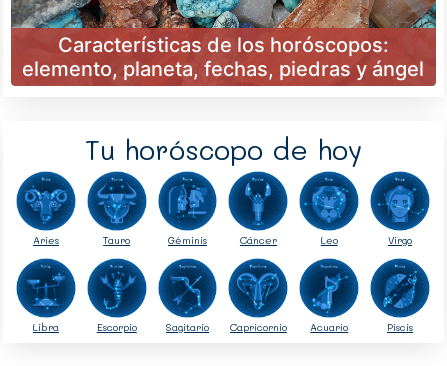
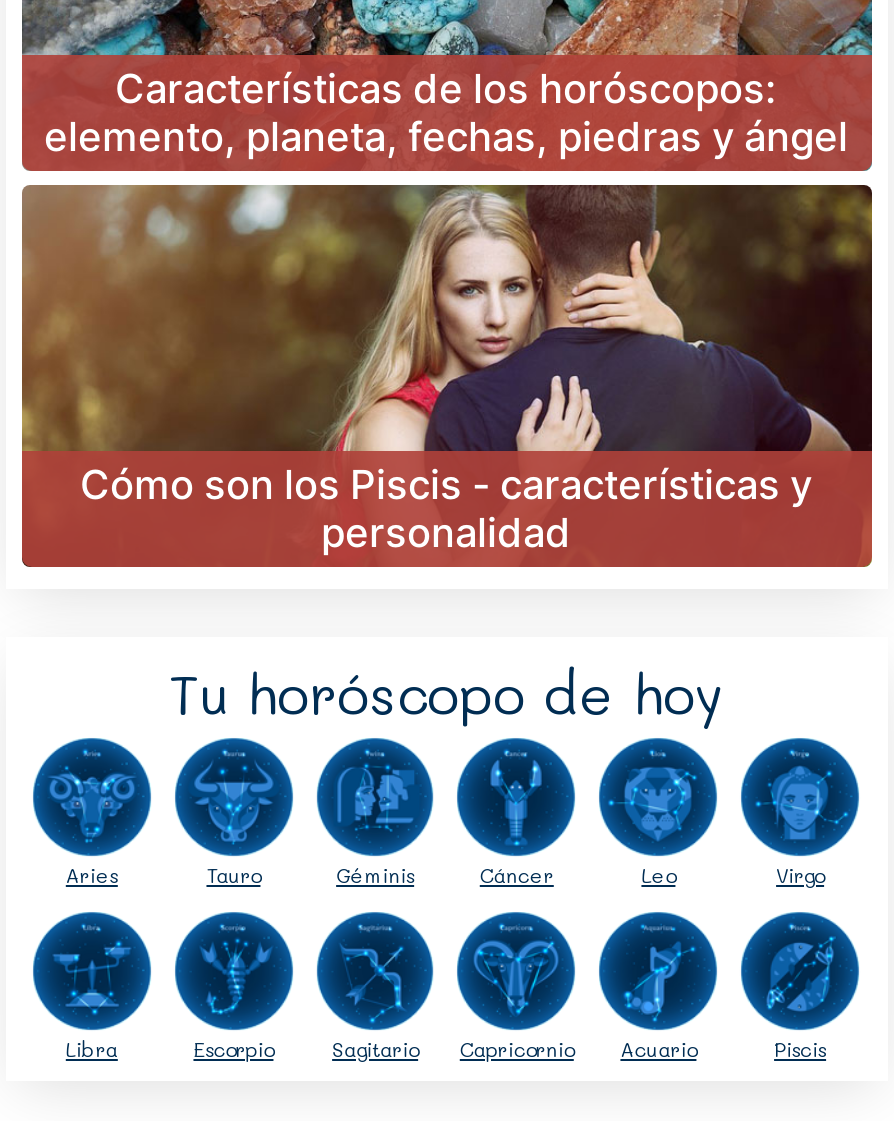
+ [image]
+ Cómo son los Piscis - características y
+ personalidad
